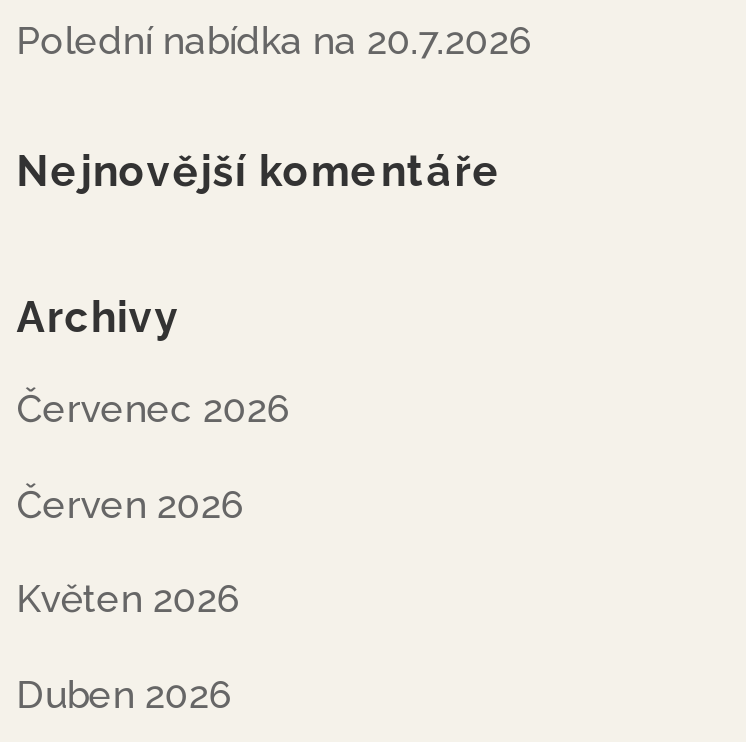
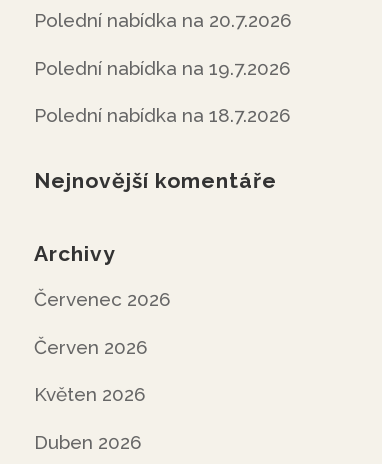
+ Polední nabídka na 19.7.2026
+ Polední nabídka na 18.7.2026
